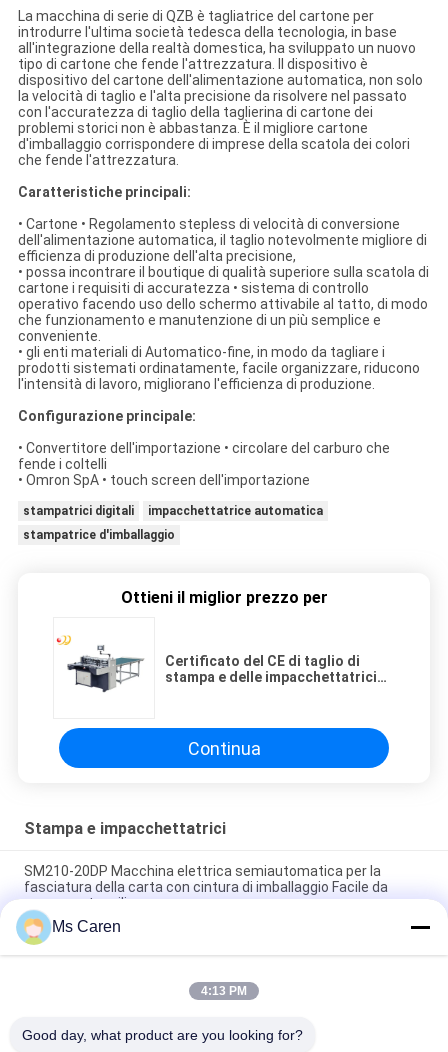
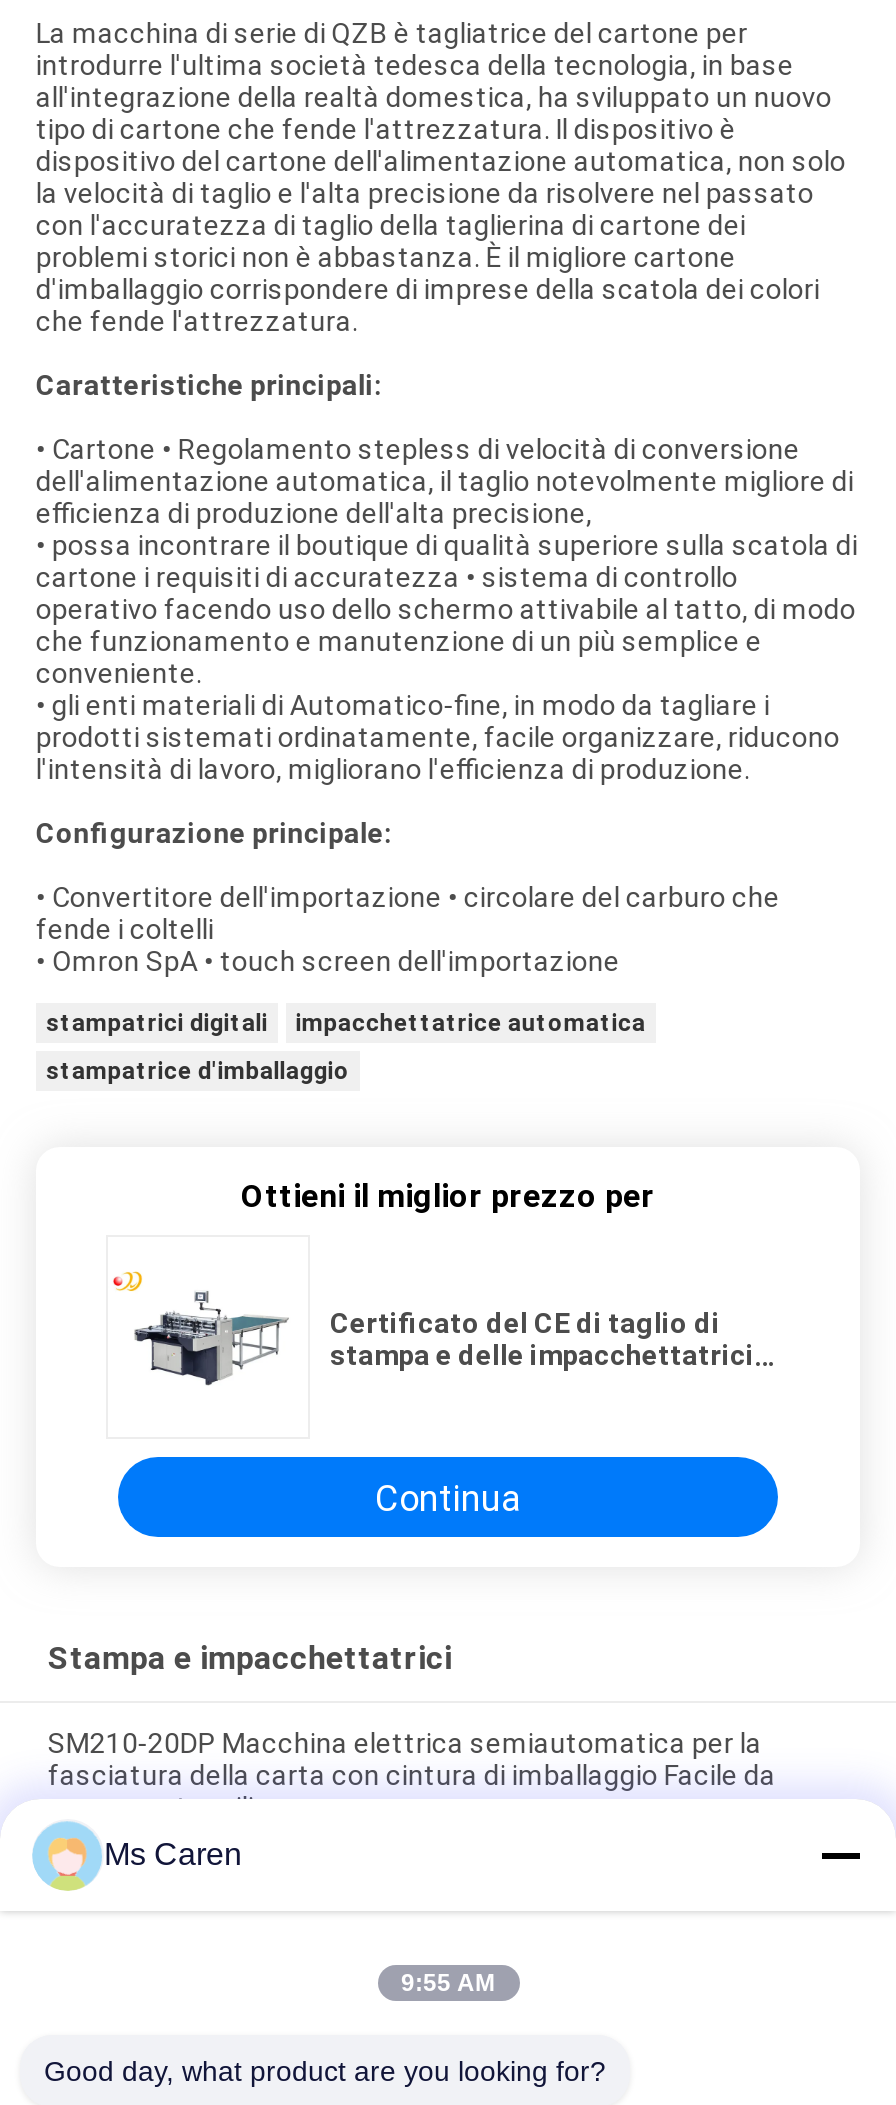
- 4:13 PM
+ 9:55 AM
